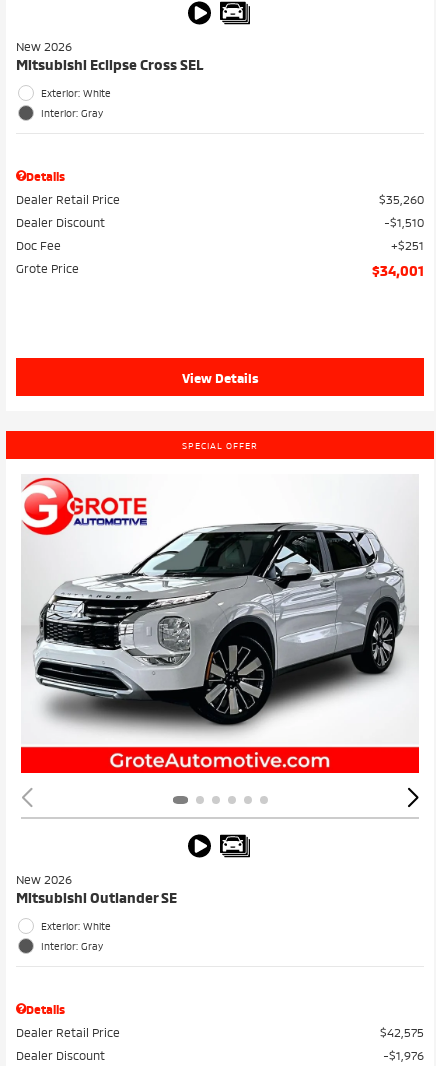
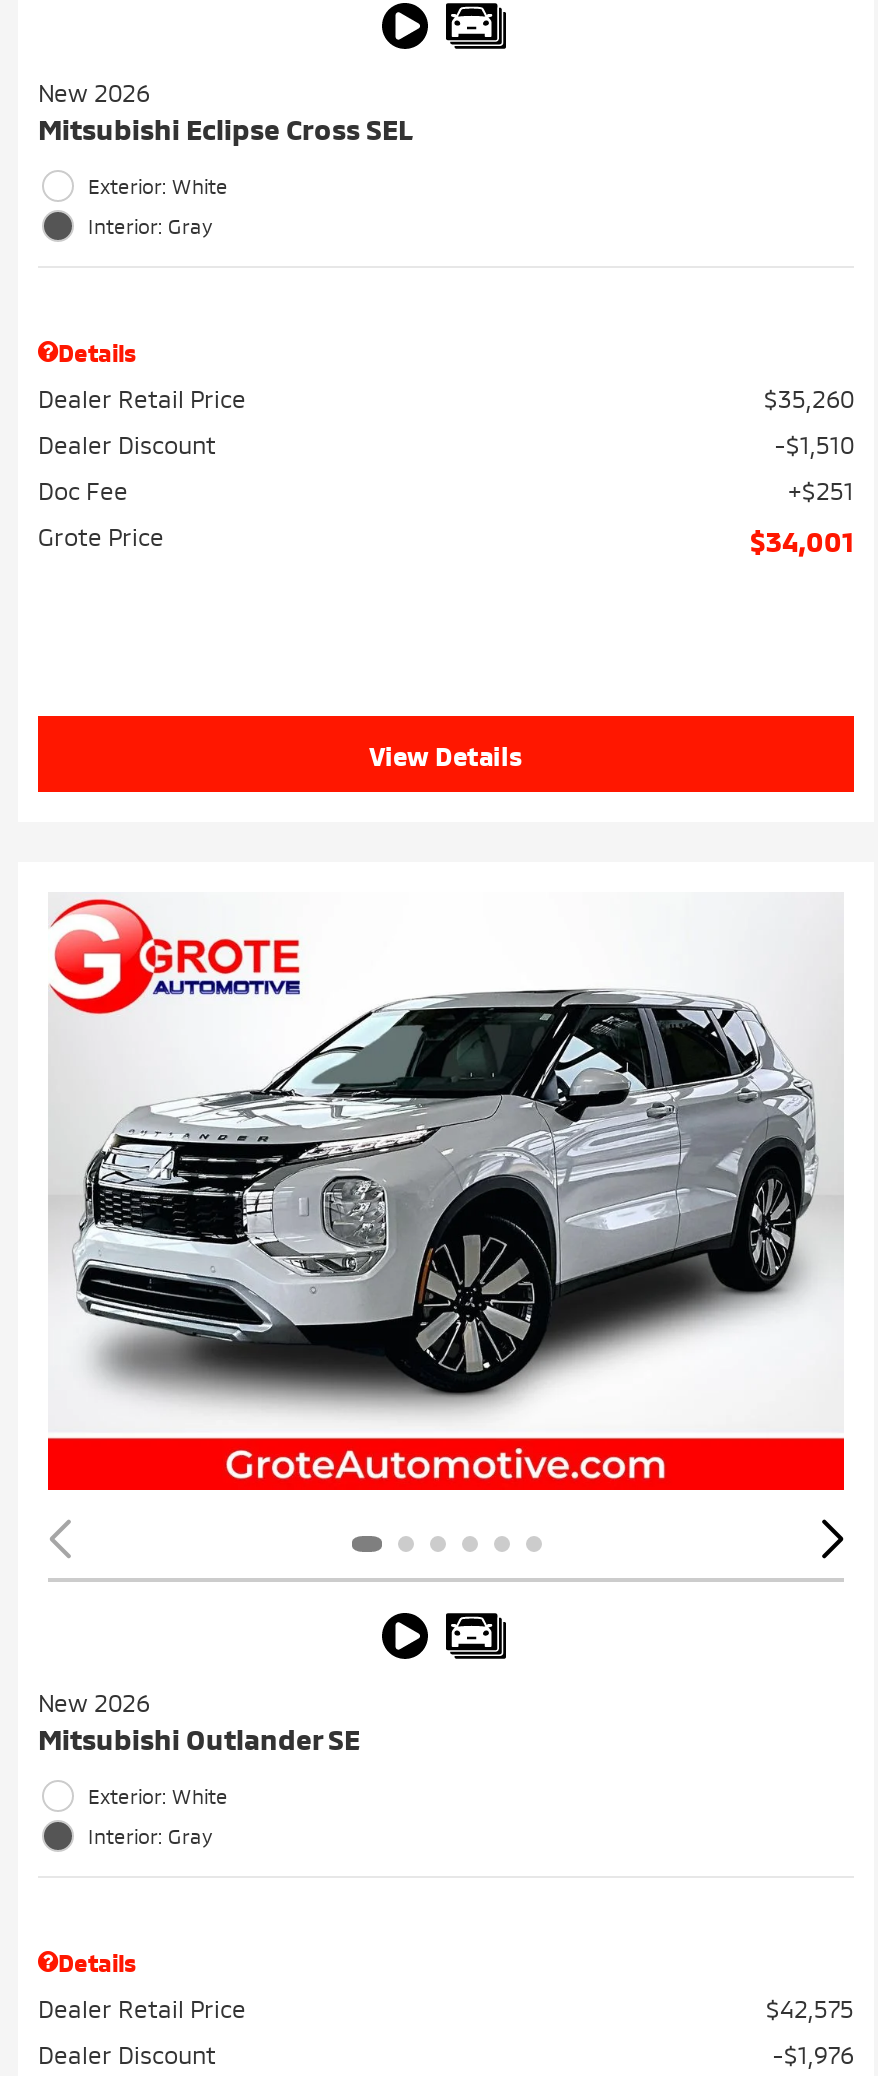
- SPECIAL OFFER
